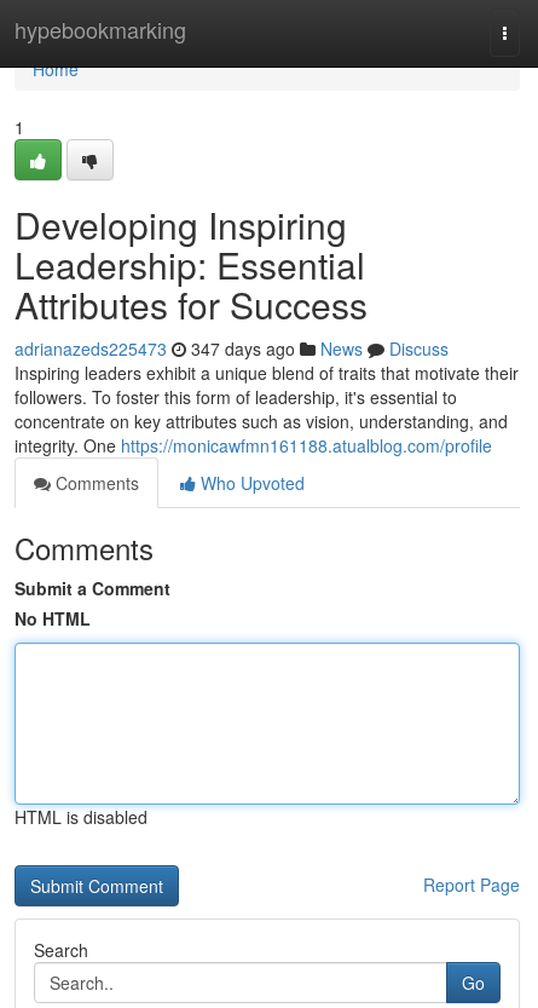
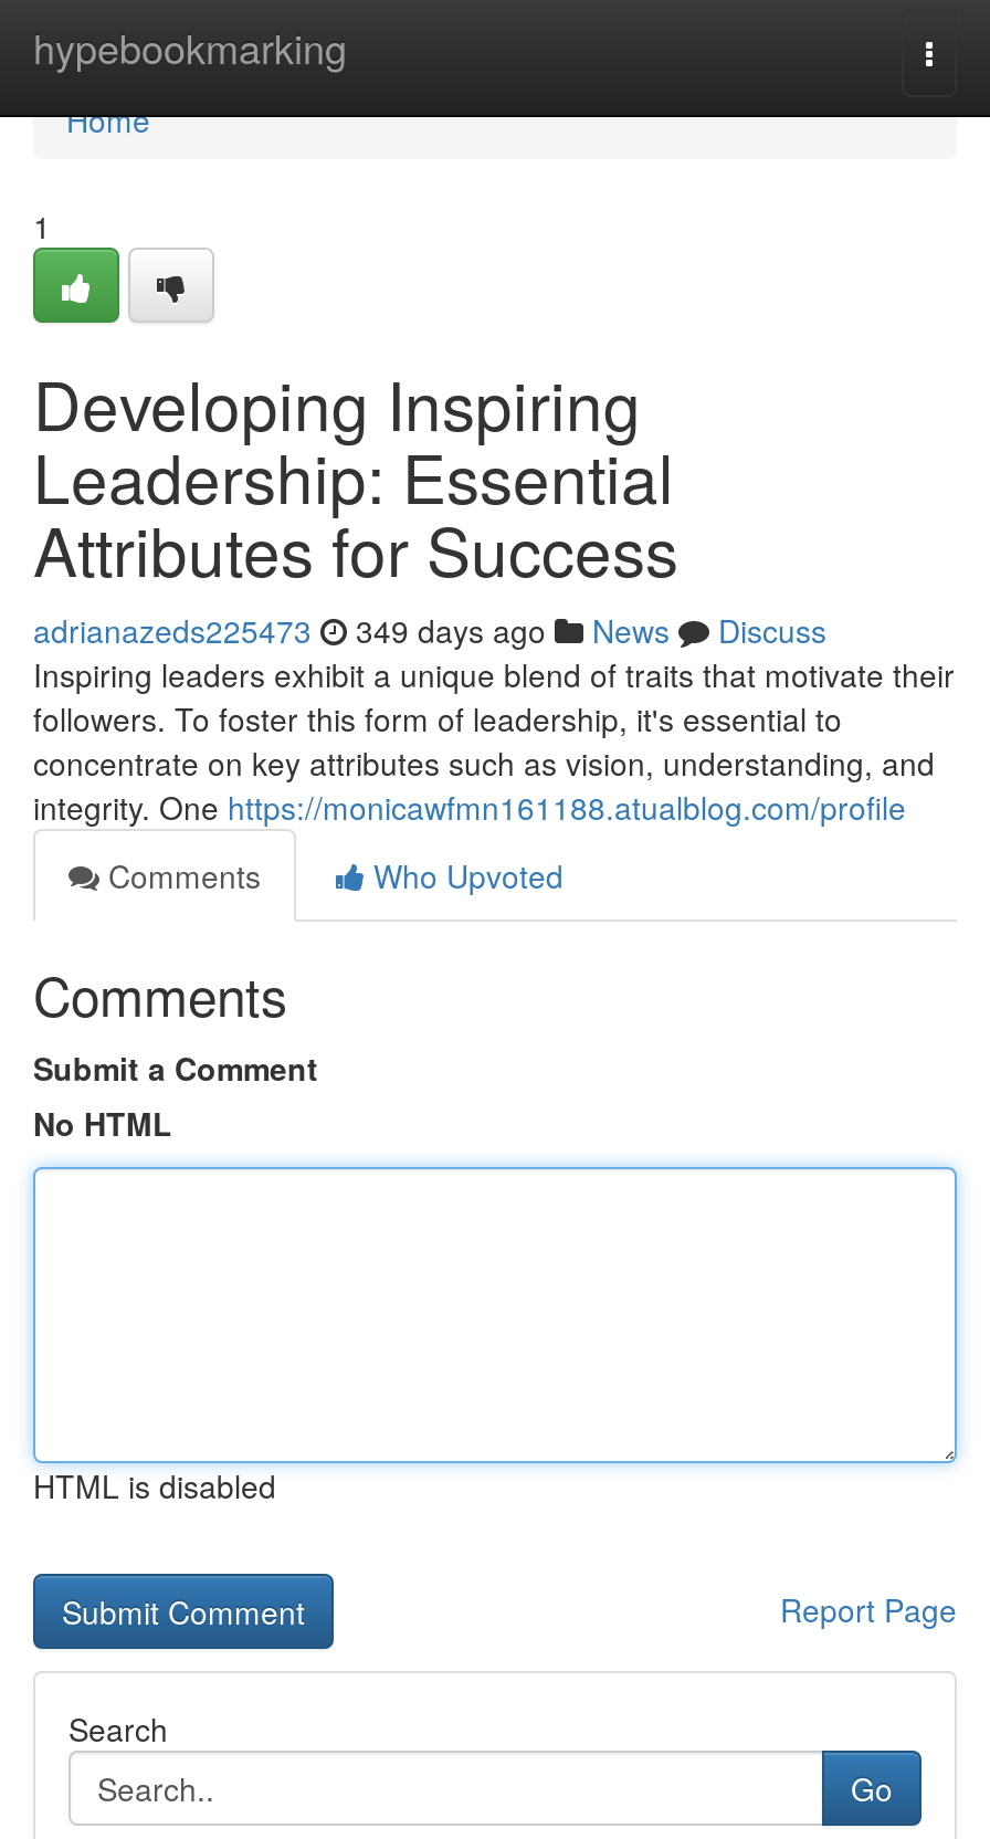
- adrianazeds225473 347 days ago News Discuss
+ adrianazeds225473 349 days ago News Discuss
